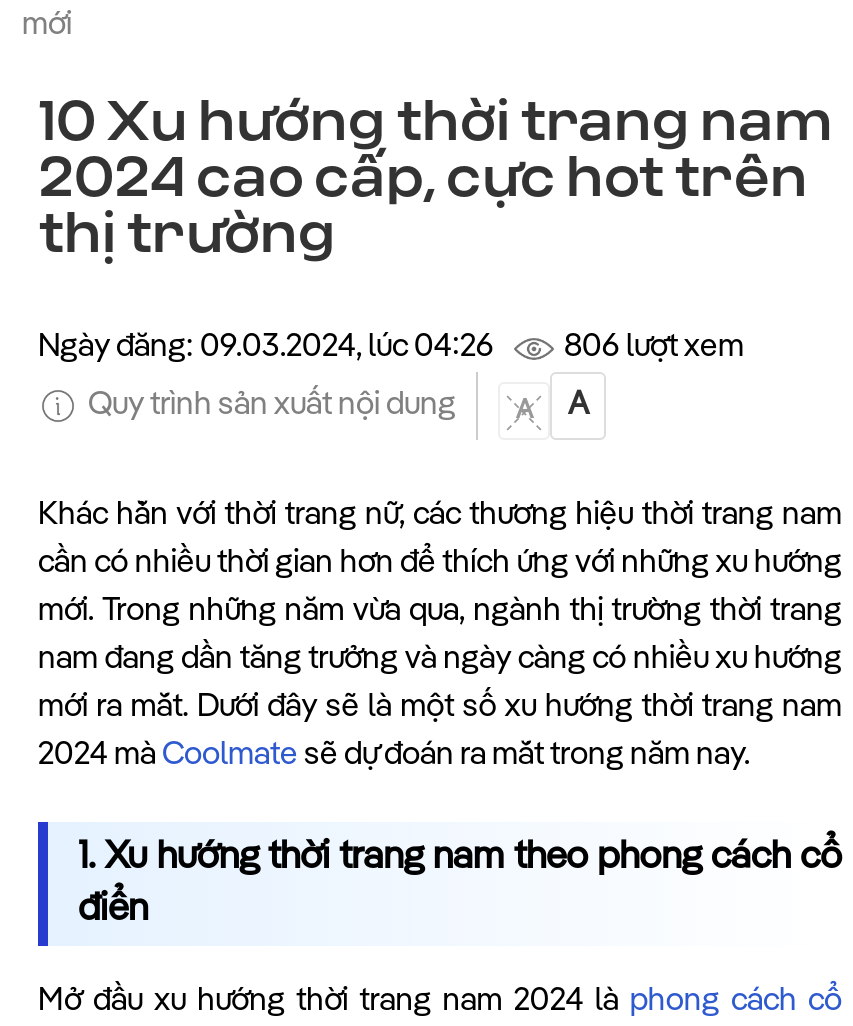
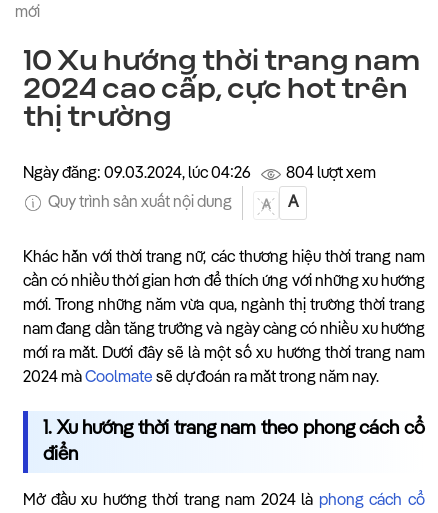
- 806 lượt xem
+ 804 lượt xem
